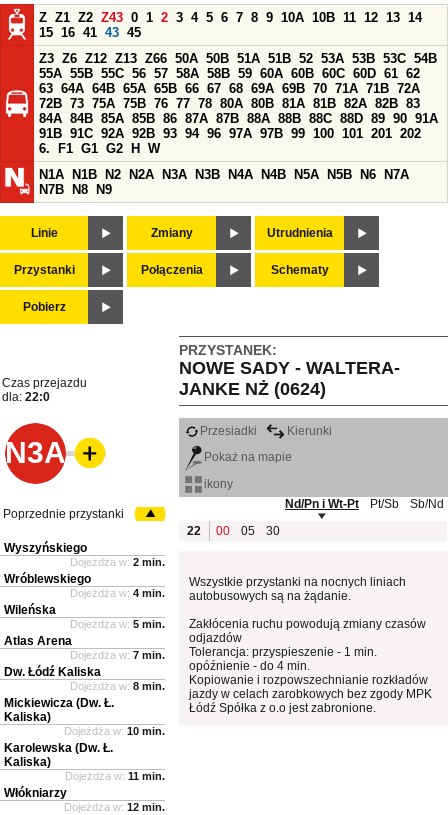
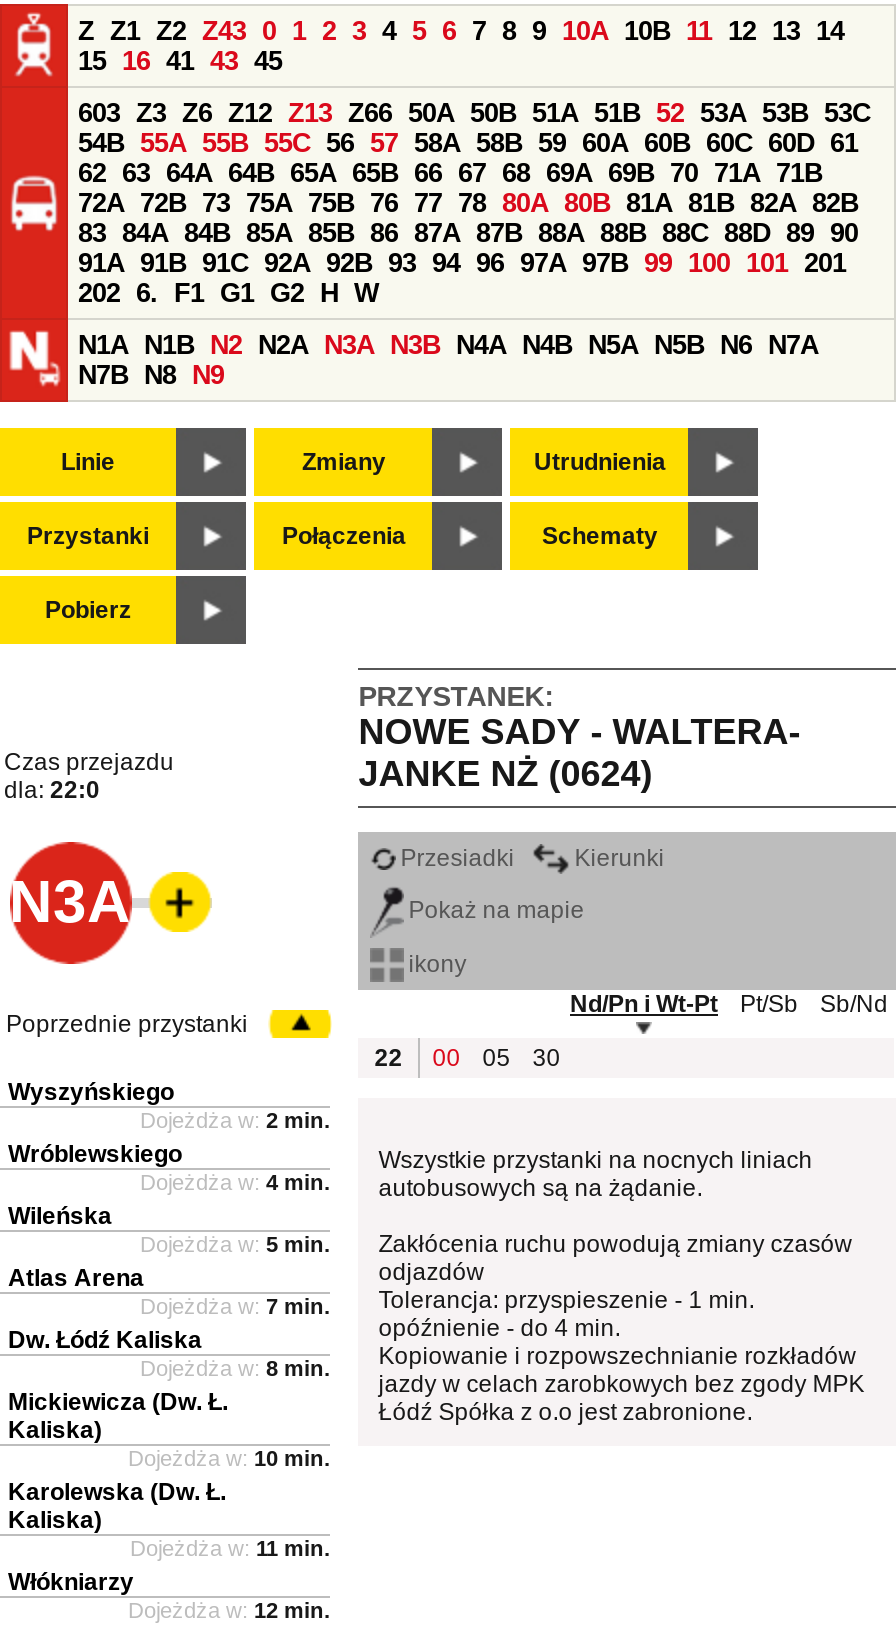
- Z3 Z6 Z12 Z13 Z66 50A 50B 51A 51B 52 53A 53B 53C 54B
- 55A 55B 55C 56 57 58A 58B 59 60A 60B 60C 60D 61 62
- 63 64A 64B 65A 65B 66 67 68 69A 69B 70 71A 71B 72A
- 72B 73 75A 75B 76 77 78 80A 80B 81A 81B 82A 82B 83
- 84A 84B 85A 85B 86 87A 87B 88A 88B 88C 88D 89 90 91A
- 91B 91C 92A 92B 93 94 96 97A 97B 99 100 101 201 202
- 6. F1 G1 G2 H W
+ 603 Z3 Z6 Z12 Z13 Z66 50A 50B 51A 51B 52 53A 53B 53C
+ 54B 55A 55B 55C 56 57 58A 58B 59 60A 60B 60C 60D 61
+ 62 63 64A 64B 65A 65B 66 67 68 69A 69B 70 71A 71B
+ 72A 72B 73 75A 75B 76 77 78 80A 80B 81A 81B 82A 82B
+ 83 84A 84B 85A 85B 86 87A 87B 88A 88B 88C 88D 89 90
+ 91A 91B 91C 92A 92B 93 94 96 97A 97B 99 100 101 201
+ 202 6. F1 G1 G2 H W
